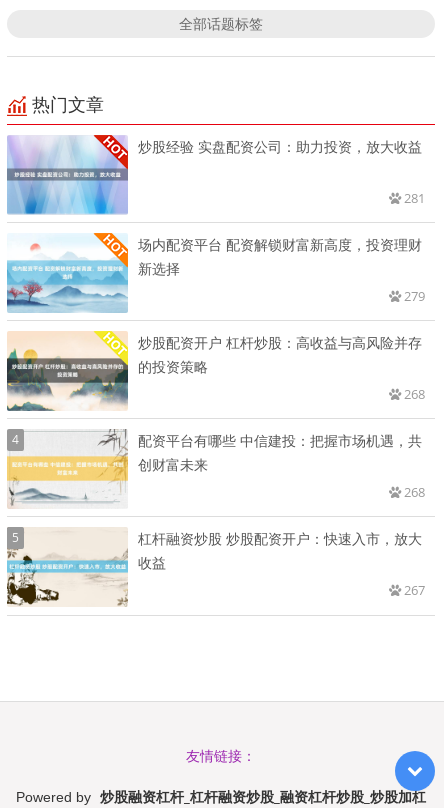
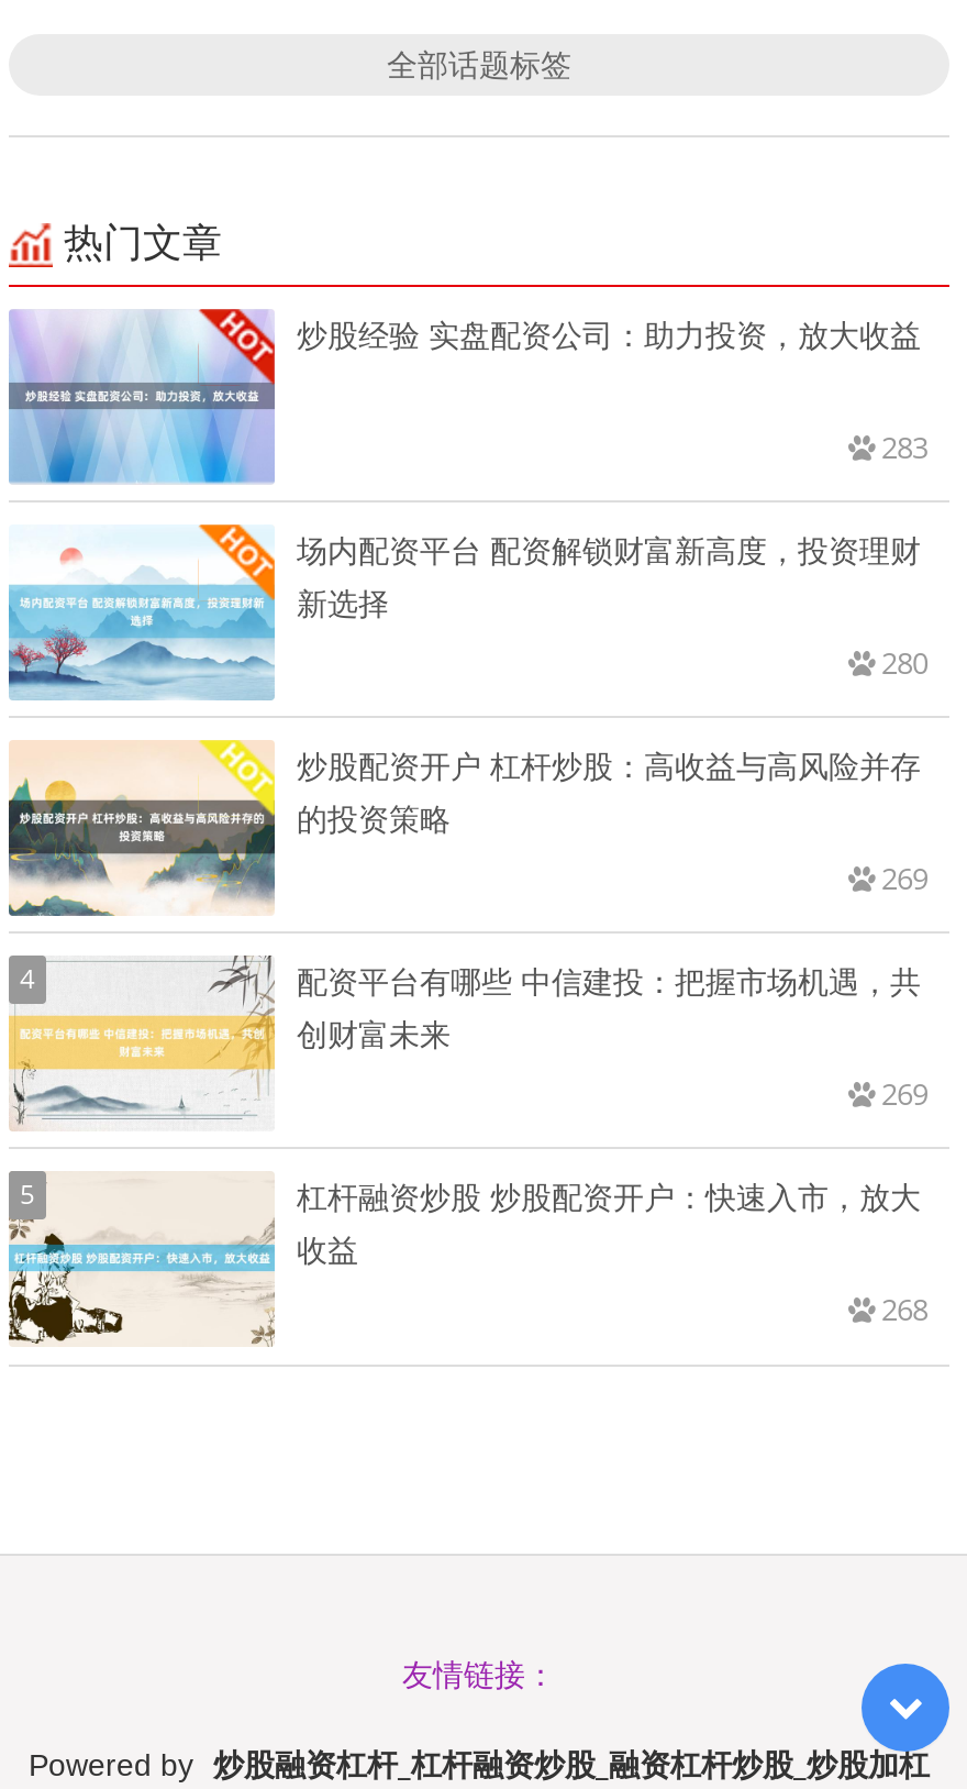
- 281
+ 283

- 279
+ 280

- 268
+ 269

- 268
+ 269

- 267
+ 268
